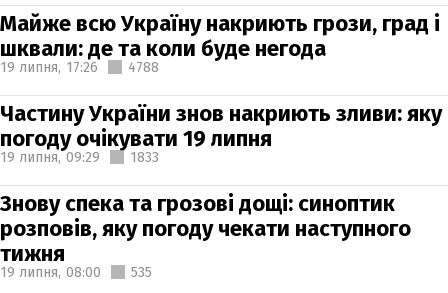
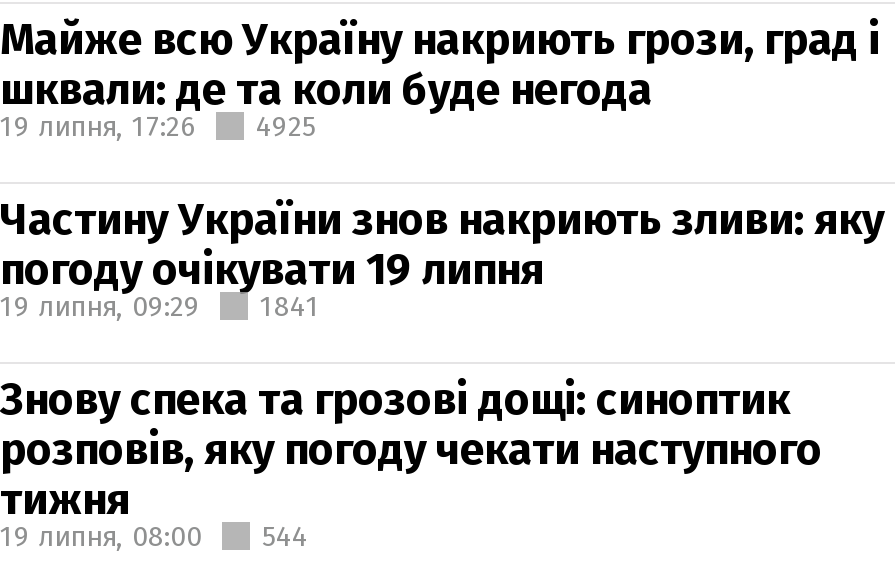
- 19 липня, 17:26 4788
+ 19 липня, 17:26 4925

- 19 липня, 09:29 1833
+ 19 липня, 09:29 1841

- 19 липня, 08:00 535
+ 19 липня, 08:00 544
